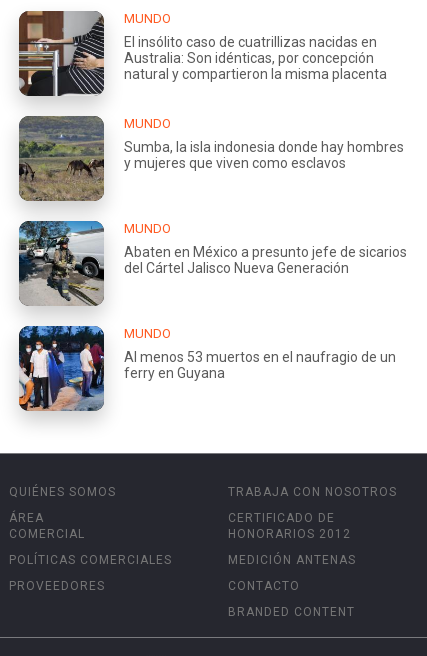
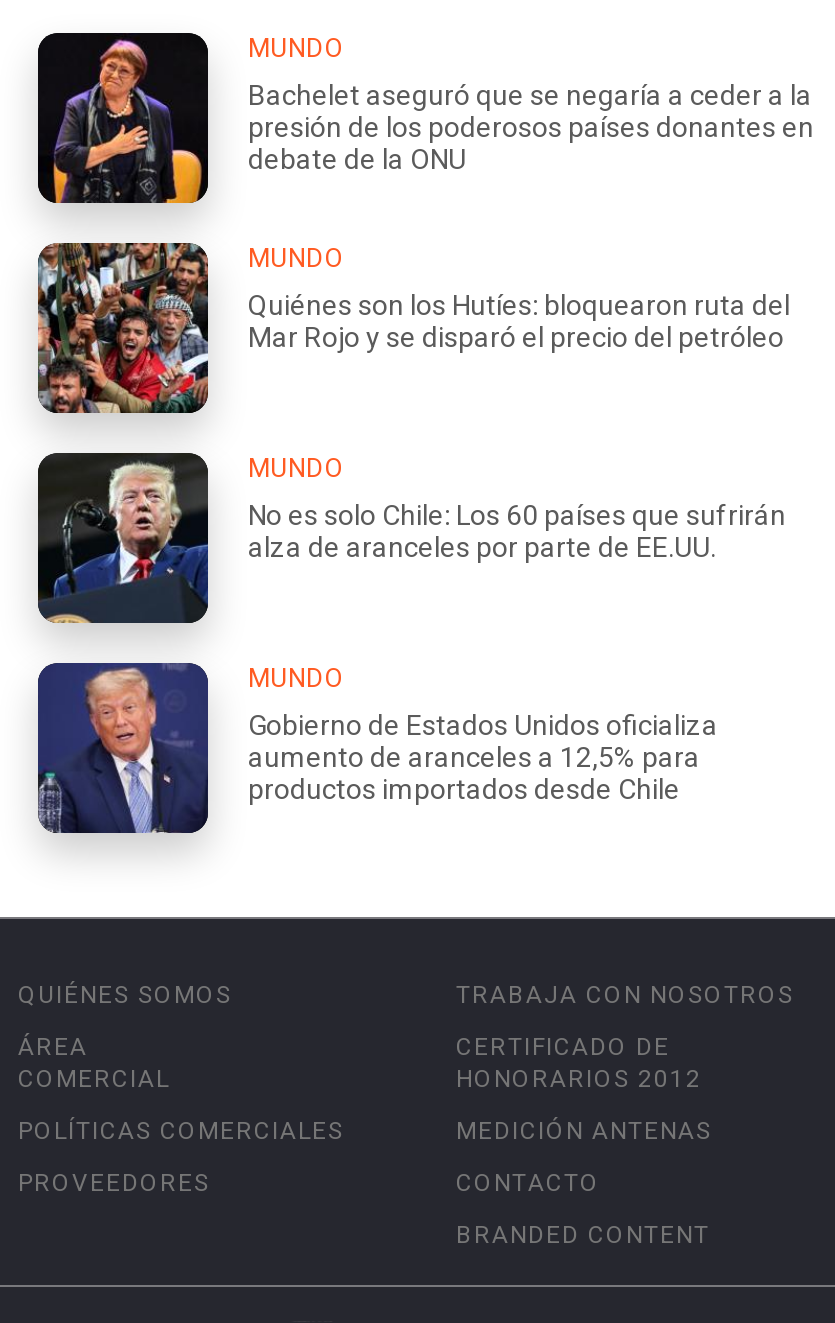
- [image]
- El insólito caso de cuatrillizas nacidas en
- Australia: Son idénticas, por concepción
- natural y compartieron la misma placenta
+ [image]
+ Bachelet aseguró que se negaría a ceder a la
+ presión de los poderosos países donantes en
+ debate de la ONU

- [image]
- Sumba, la isla indonesia donde hay hombres
- y mujeres que viven como esclavos
+ [image]
+ Quiénes son los Hutíes: bloquearon ruta del
+ Mar Rojo y se disparó el precio del petróleo

- [image]
- Abaten en México a presunto jefe de sicarios
- del Cártel Jalisco Nueva Generación
+ [image]
+ No es solo Chile: Los 60 países que sufrirán
+ alza de aranceles por parte de EE.UU.

- [image]
- Al menos 53 muertos en el naufragio de un
- ferry en Guyana
+ [image]
+ Gobierno de Estados Unidos oficializa
+ aumento de aranceles a 12,5% para
+ productos importados desde Chile
